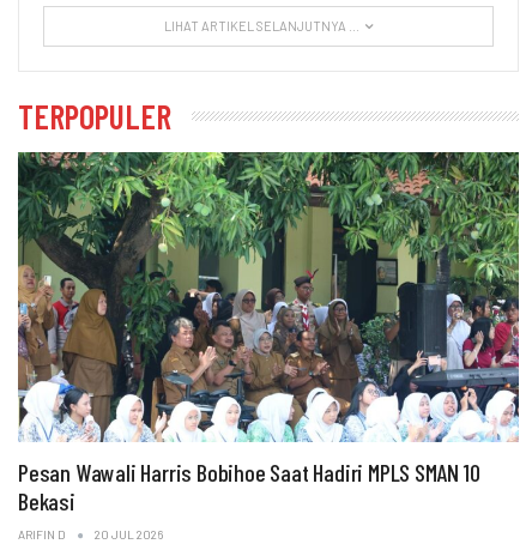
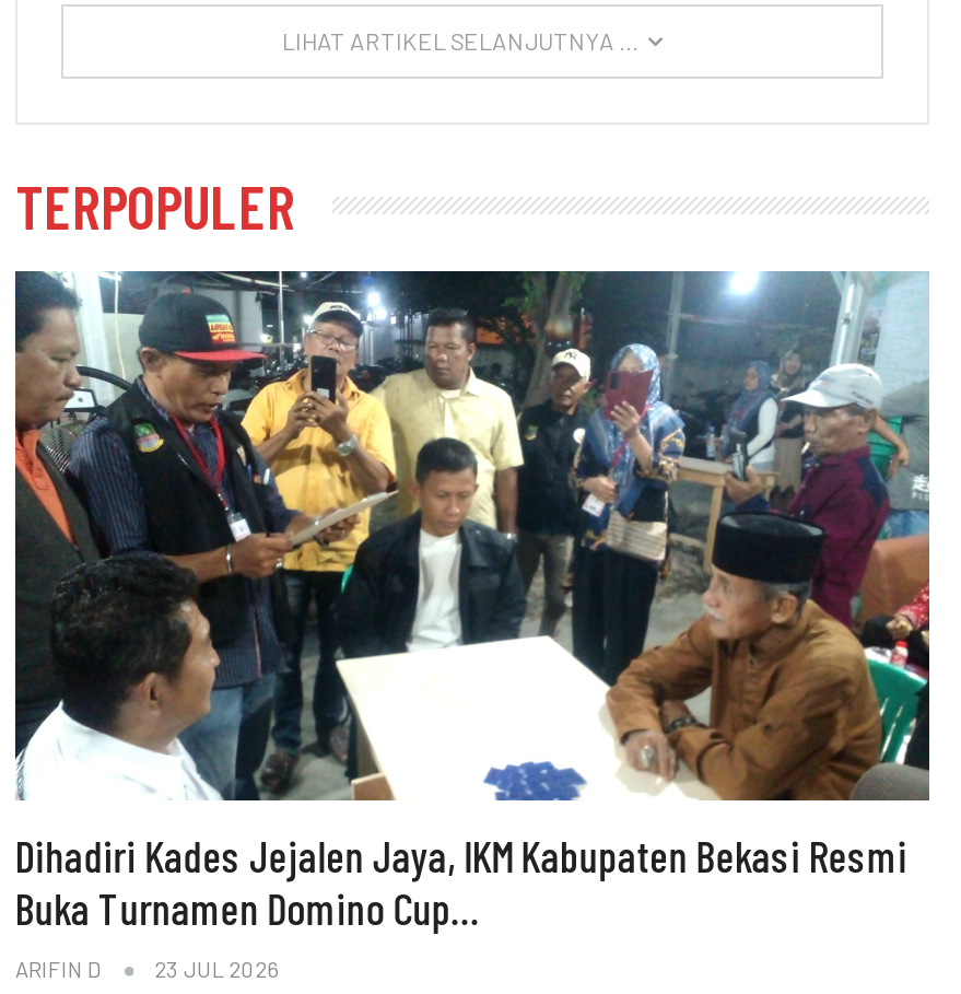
- [image]
- Pesan Wawali Harris Bobihoe Saat Hadiri MPLS SMAN 10
- Bekasi
+ [image]
+ Dihadiri Kades Jejalen Jaya, IKM Kabupaten Bekasi Resmi
+ Buka Turnamen Domino Cup…

- ARIFIN D 20 JUL 2026
+ ARIFIN D 23 JUL 2026
